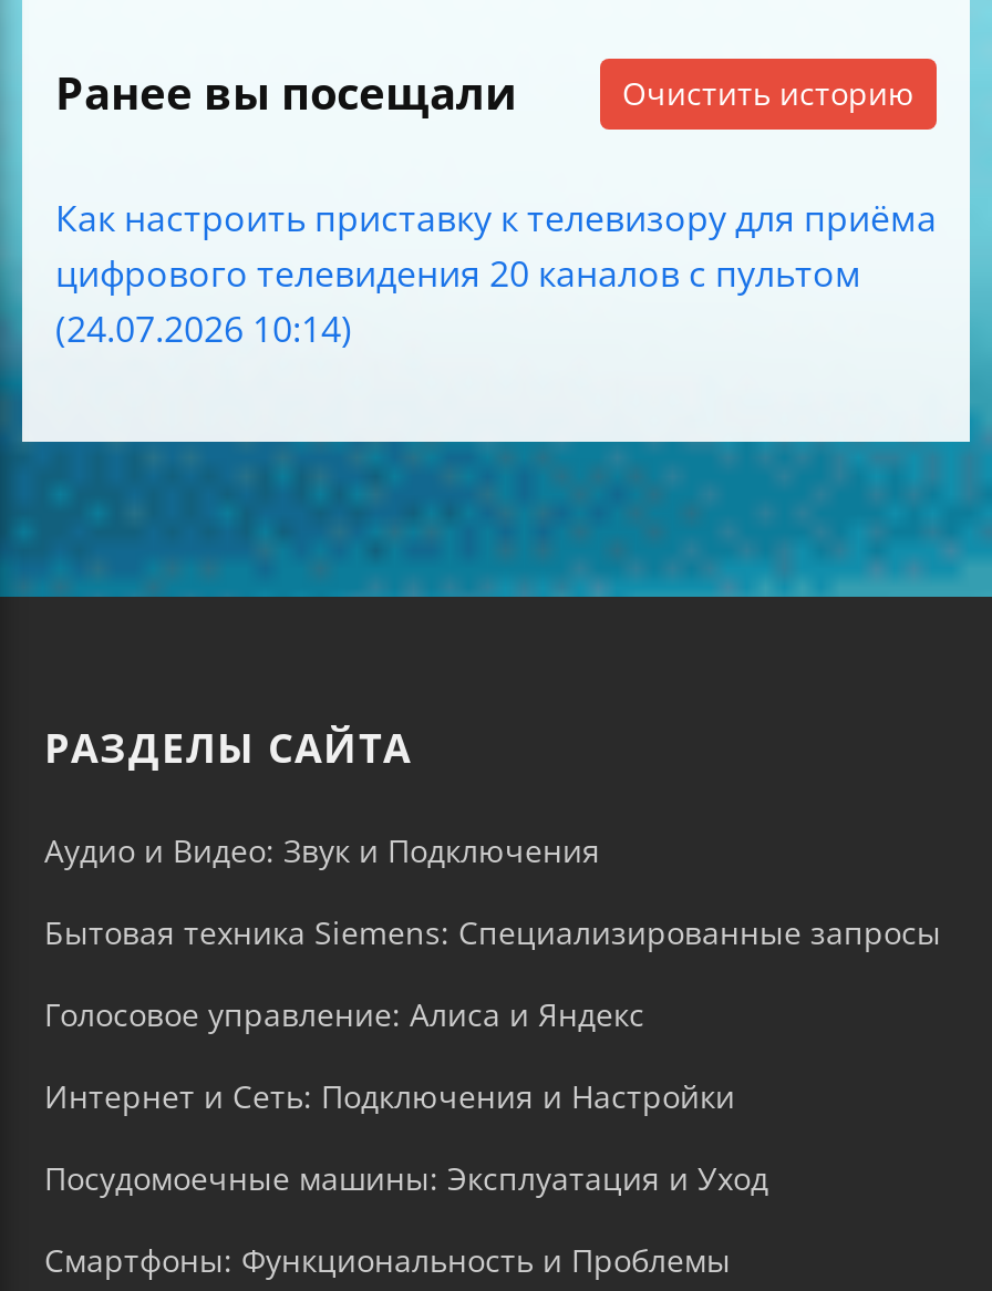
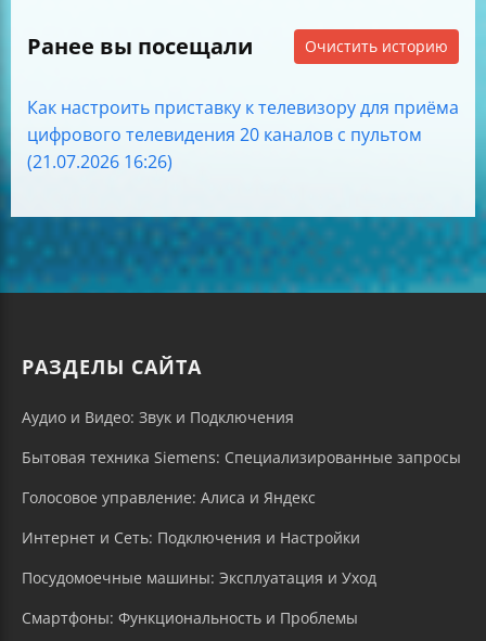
- (24.07.2026 10:14)
+ (21.07.2026 16:26)
